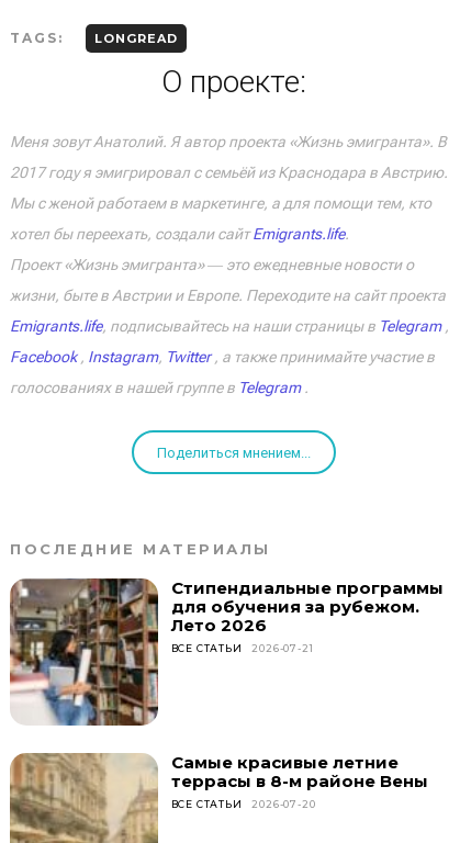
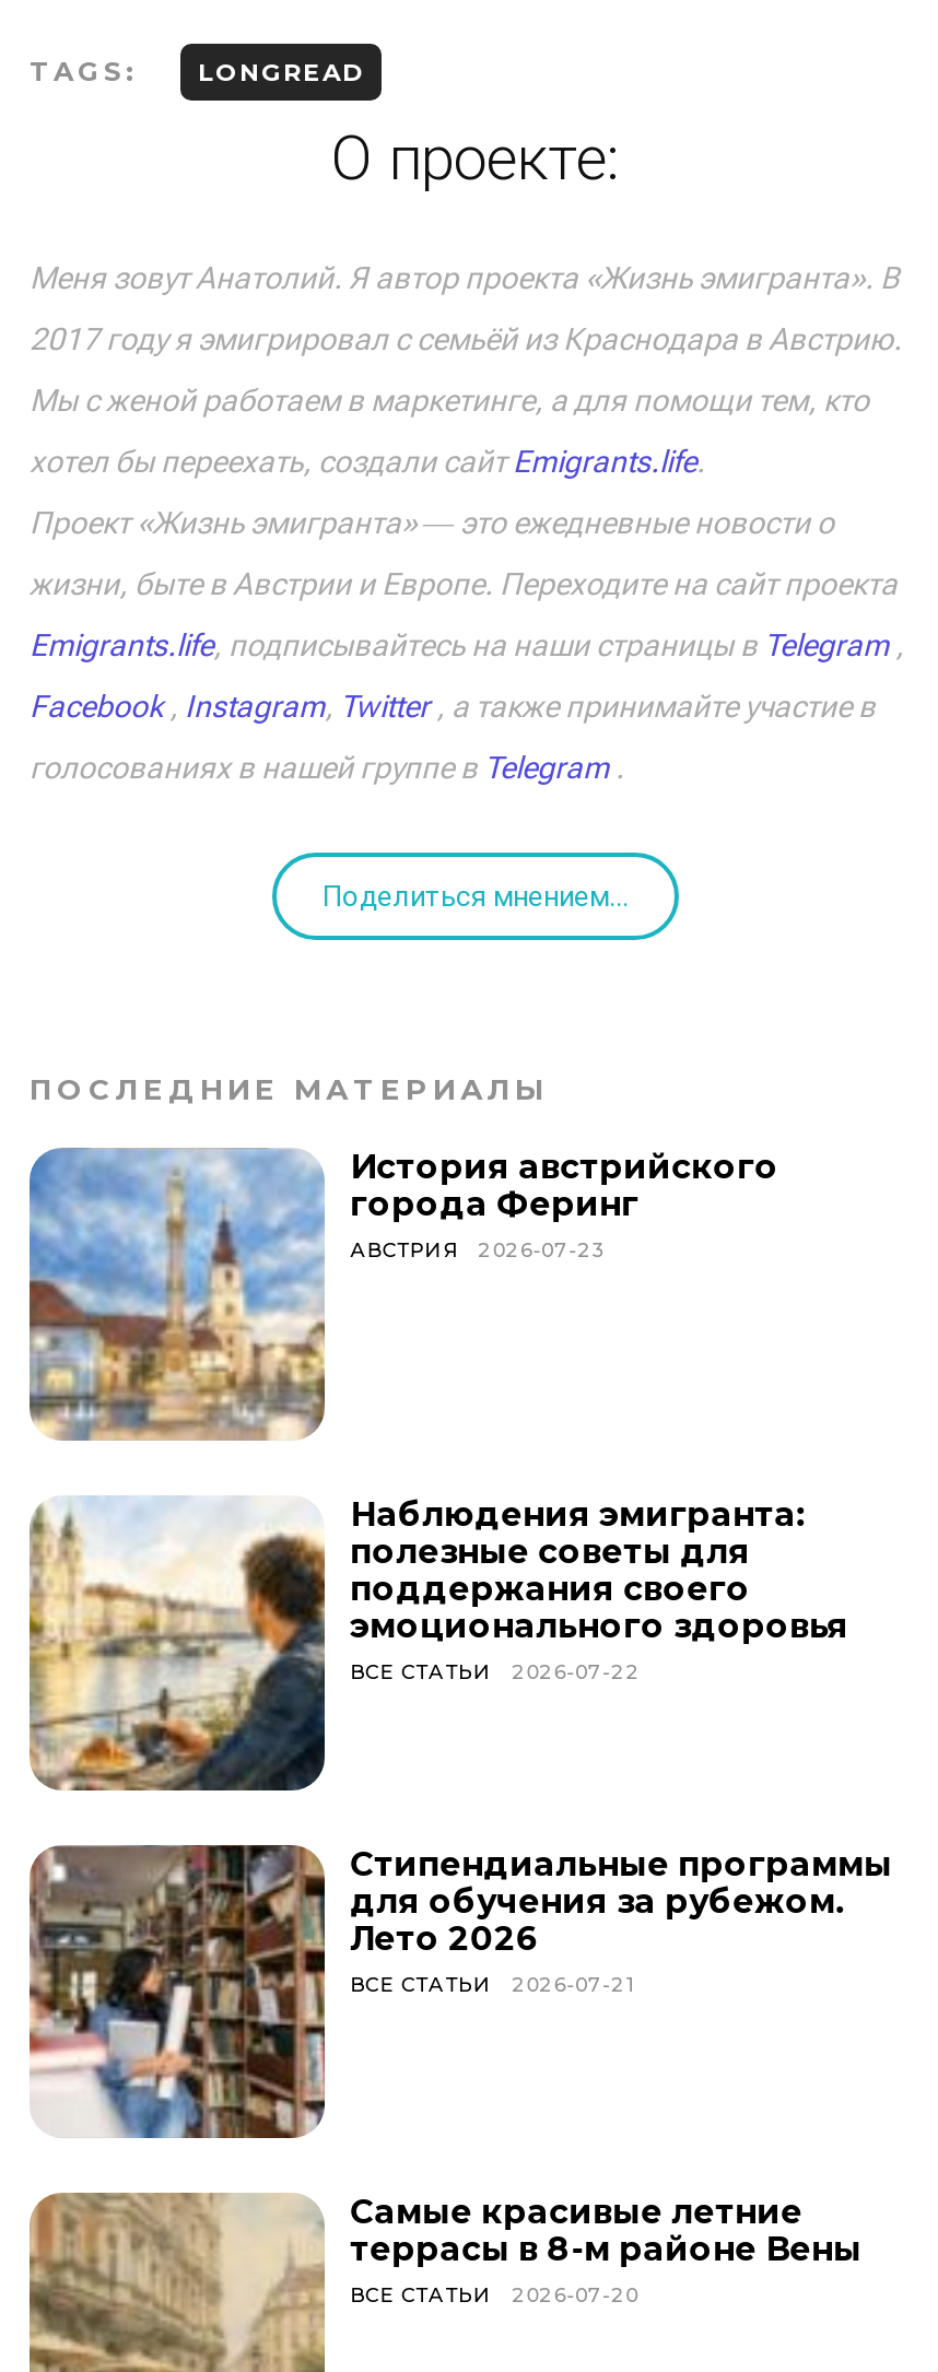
+ [image]
+ История австрийского
+ города Феринг
+ АВСТРИЯ
+ 2026-07-23

+ [image]
+ Наблюдения эмигранта:
+ полезные советы для
+ поддержания своего
+ эмоционального здоровья
+ ВСЕ СТАТЬИ
+ 2026-07-22
